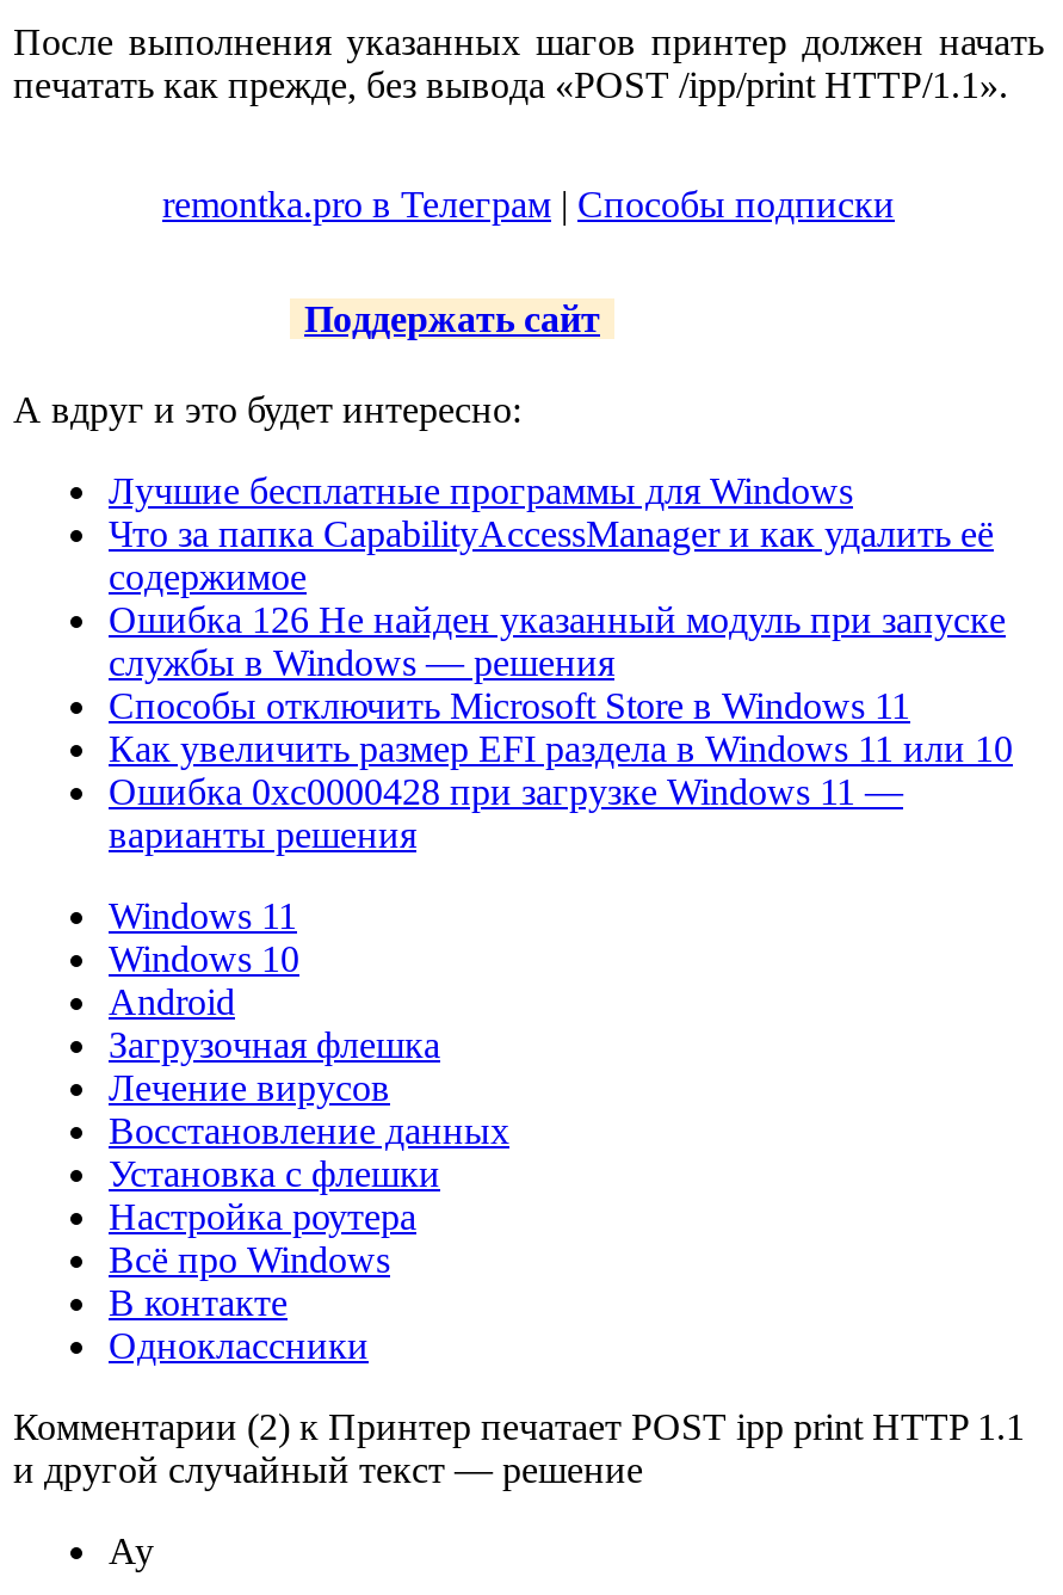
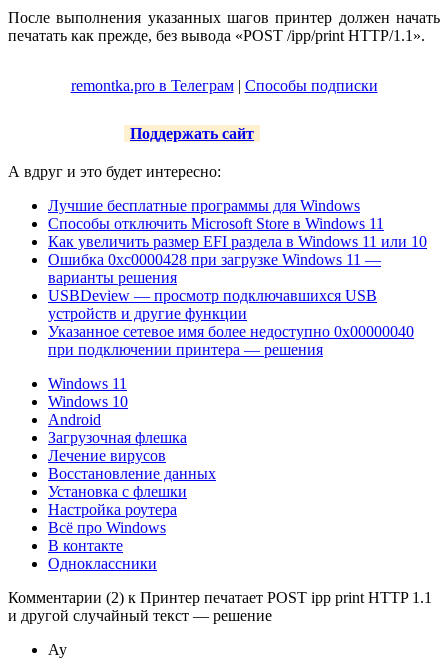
- Что за папка CapabilityAccessManager и как удалить её
- содержимое
- Ошибка 126 Не найден указанный модуль при запуске
- службы в Windows — решения

moved up: Способы отключить Microsoft Store в Windows 11 | Как увеличить размер EFI раздела в Windows 11 или 10 | Ошибка 0xc0000428 при загрузке Windows 11 — | варианты решения

+ USBDeview — просмотр подключавшихся USB
+ устройств и другие функции
+ Указанное сетевое имя более недоступно 0x00000040
+ при подключении принтера — решения
